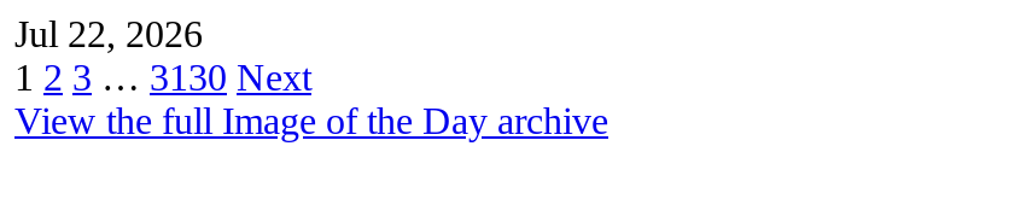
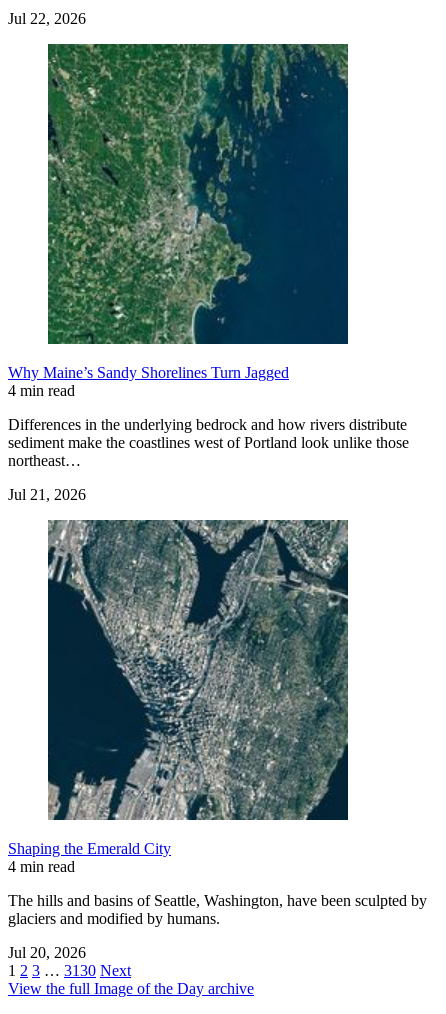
+ [image]
+ Why Maine’s Sandy Shorelines Turn Jagged
+ 4 min read
+ Differences in the underlying bedrock and how rivers distribute
+ sediment make the coastlines west of Portland look unlike those
+ northeast…
+ Jul 21, 2026

+ [image]
+ Shaping the Emerald City
+ 4 min read
+ The hills and basins of Seattle, Washington, have been sculpted by
+ glaciers and modified by humans.
+ Jul 20, 2026
